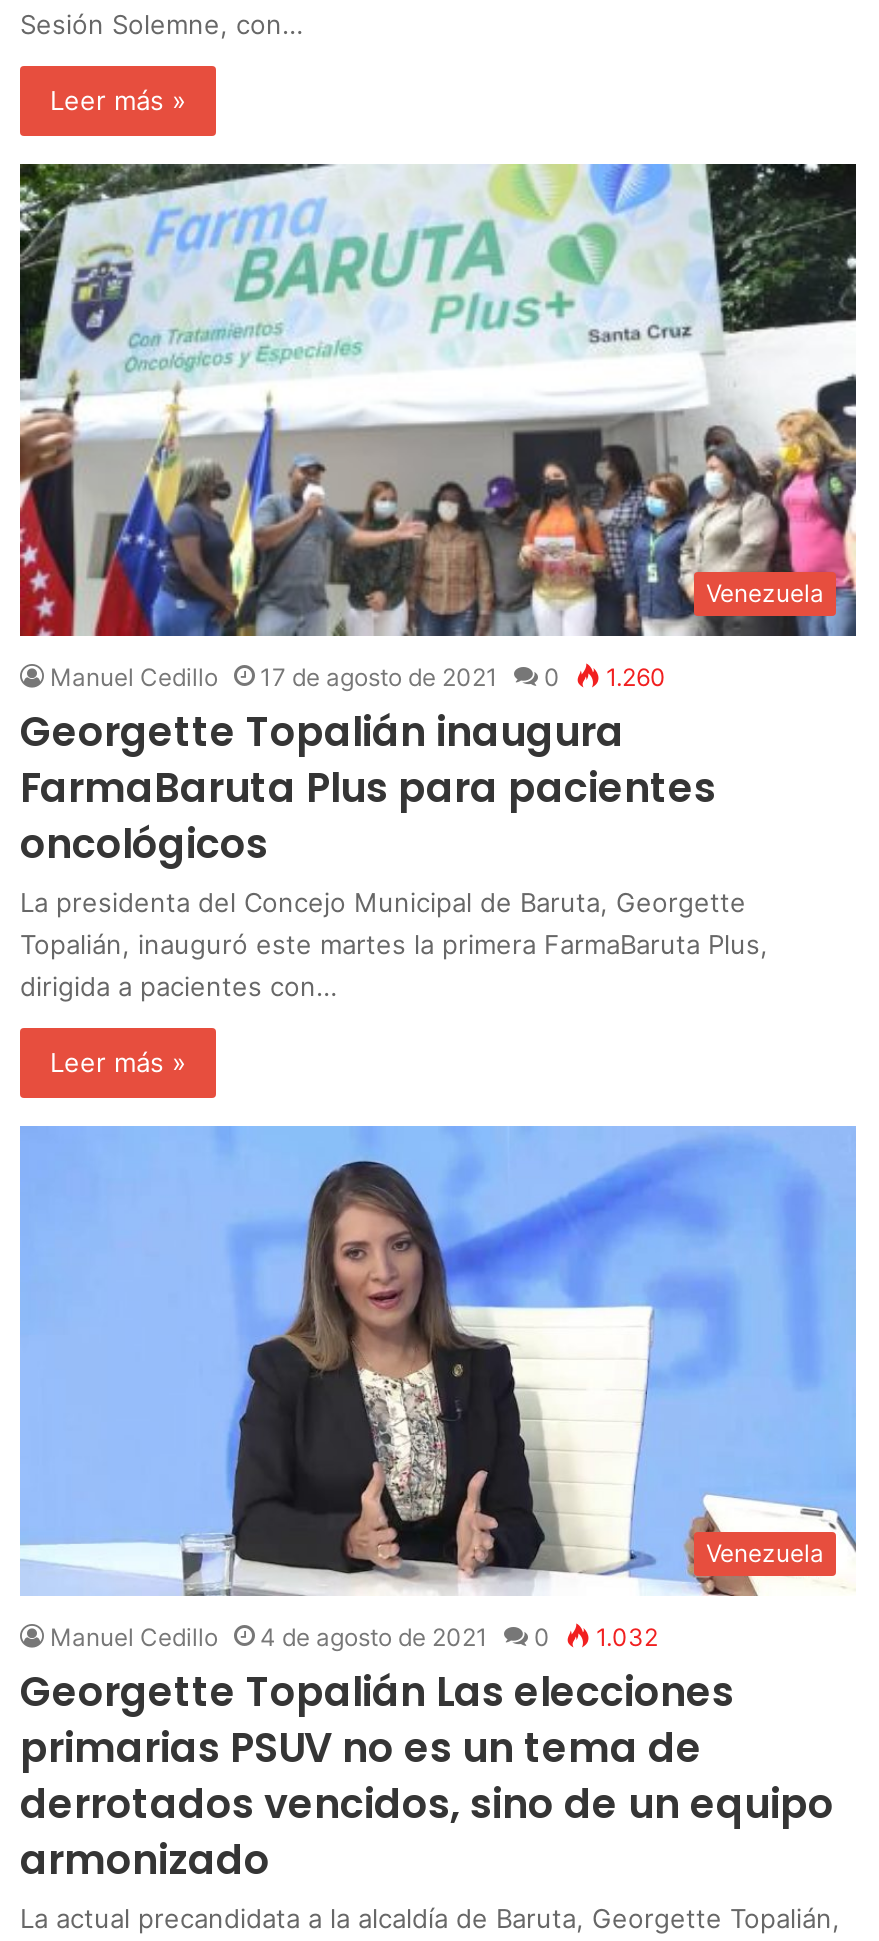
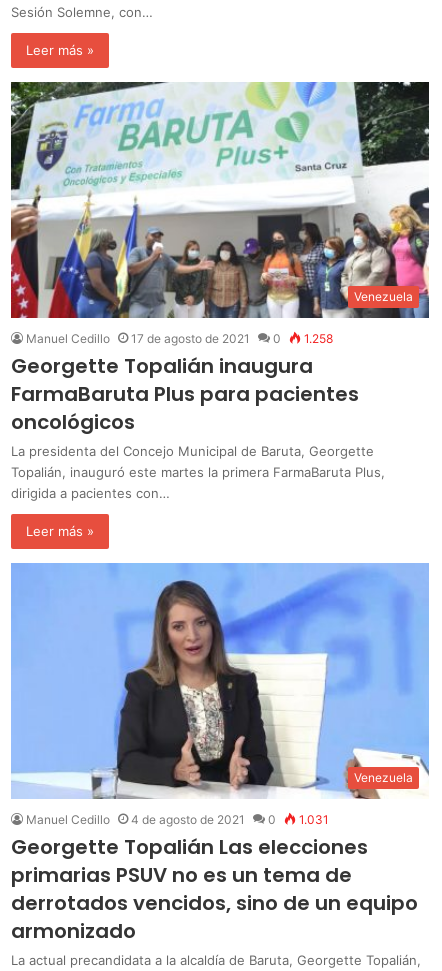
- Manuel Cedillo 17 de agosto de 2021 0 1.260
+ Manuel Cedillo 17 de agosto de 2021 0 1.258

- Manuel Cedillo 4 de agosto de 2021 0 1.032
+ Manuel Cedillo 4 de agosto de 2021 0 1.031
